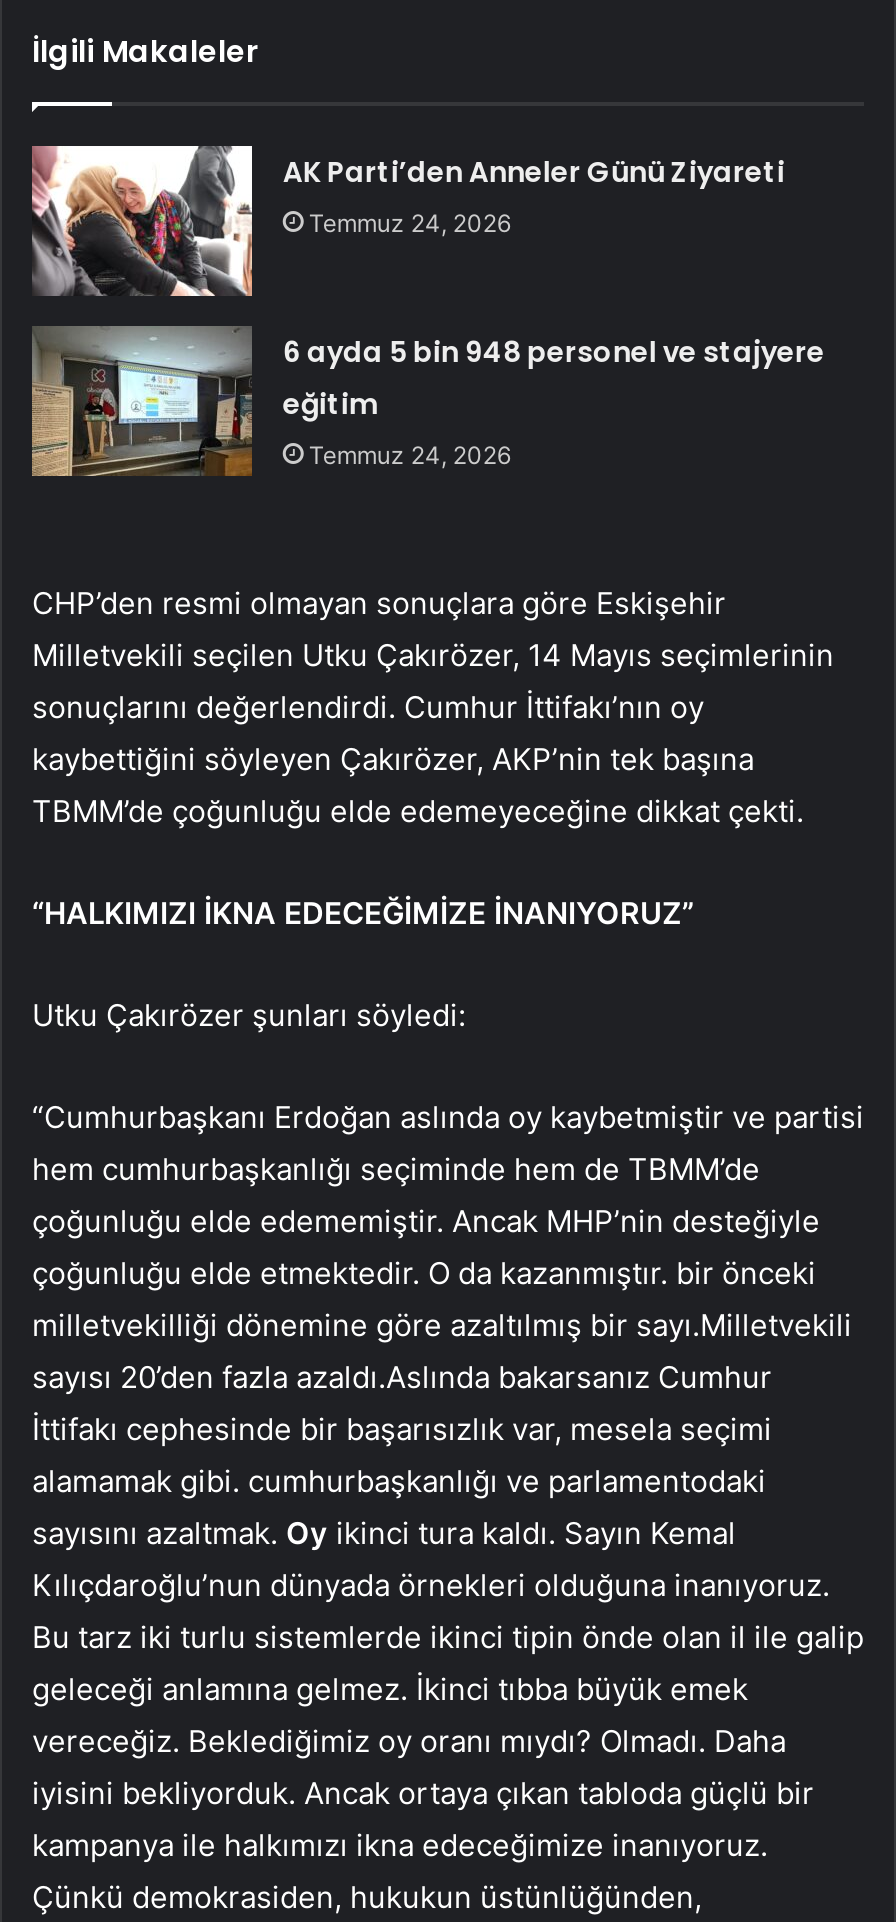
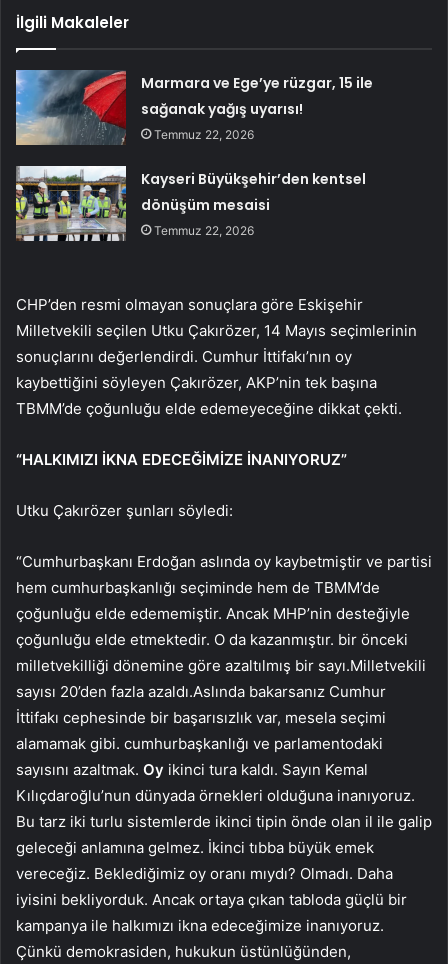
- [image]
- AK Parti’den Anneler Günü Ziyareti
- Temmuz 24, 2026
+ [image]
+ Marmara ve Ege’ye rüzgar, 15 ile
+ sağanak yağış uyarısı!
+ Temmuz 22, 2026

- [image]
- 6 ayda 5 bin 948 personel ve stajyere
- eğitim
- Temmuz 24, 2026
+ [image]
+ Kayseri Büyükşehir’den kentsel
+ dönüşüm mesaisi
+ Temmuz 22, 2026
